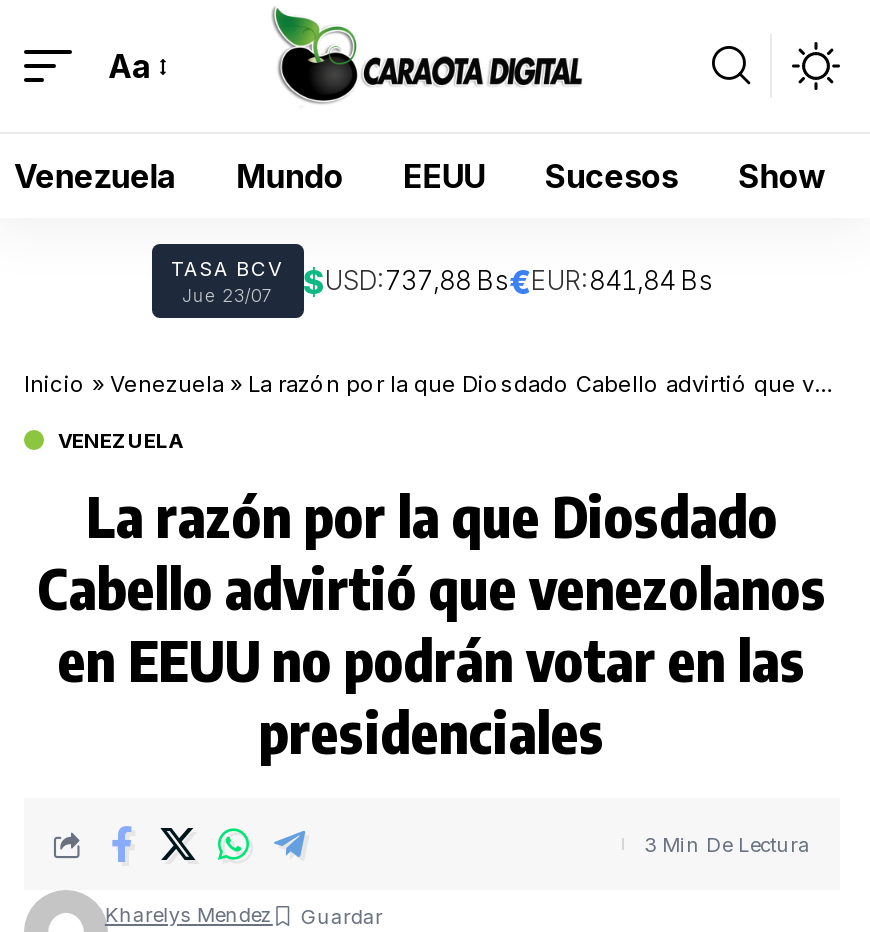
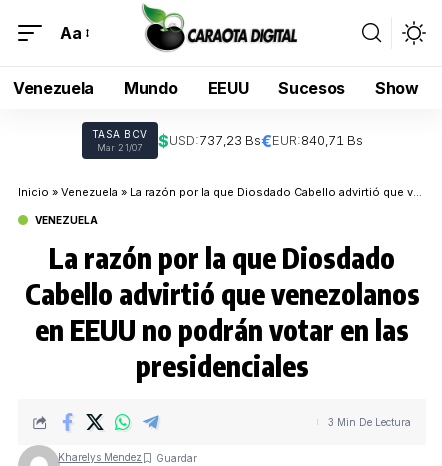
- Jue 23/07
- $USD:737,88 Bs€EUR:841,84 Bs
+ Mar 21/07
+ $USD:737,23 Bs€EUR:840,71 Bs
